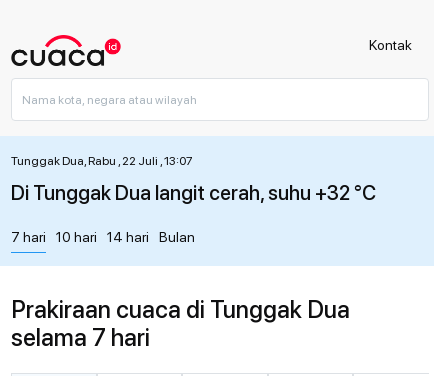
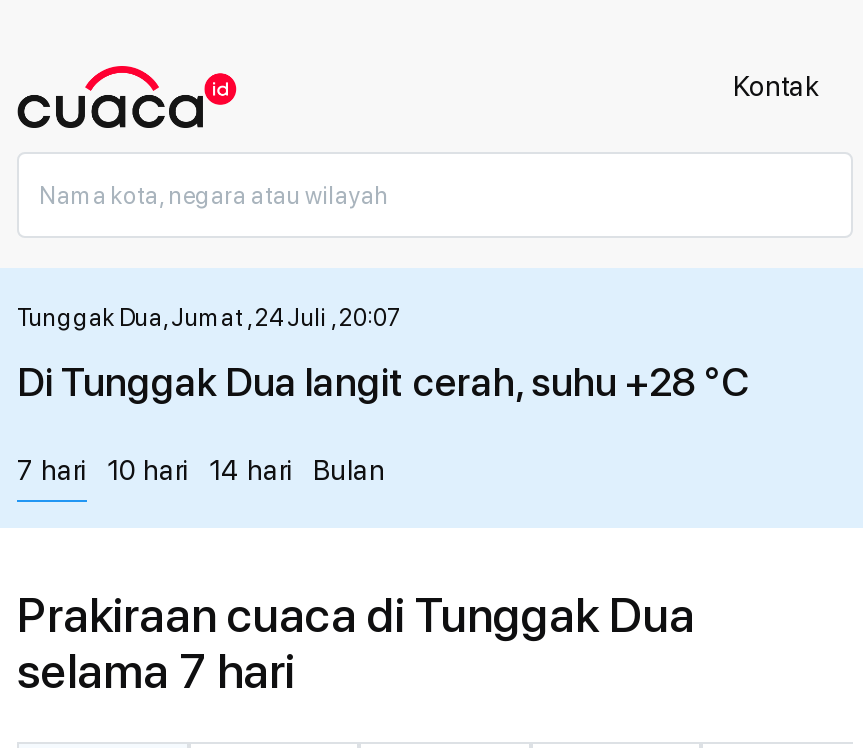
- Tunggak Dua, Rabu , 22 Juli , 13:07
+ Tunggak Dua, Jumat , 24 Juli , 20:07

- Di Tunggak Dua langit cerah, suhu +32 °C
+ Di Tunggak Dua langit cerah, suhu +28 °C
